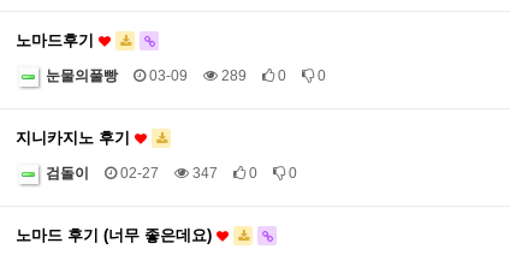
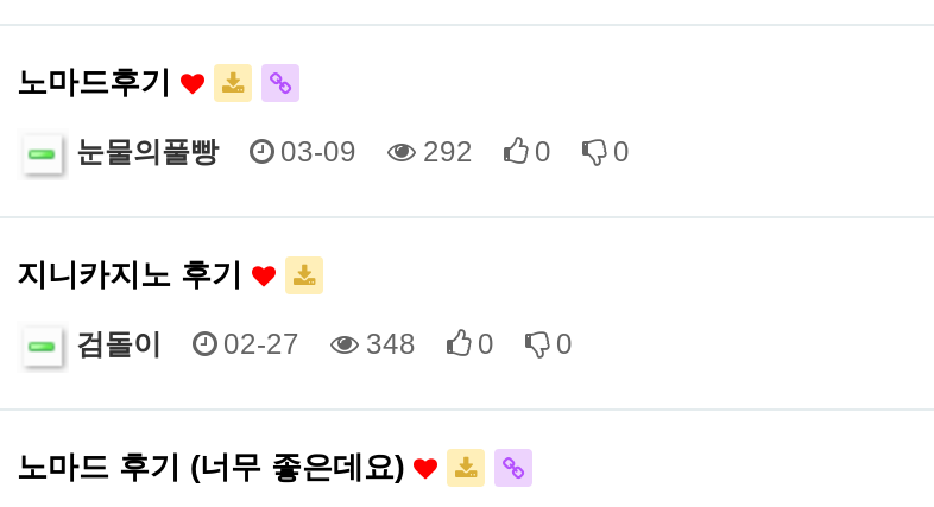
- 눈물의풀빵 03-09 289 0 0
+ 눈물의풀빵 03-09 292 0 0

- 검돌이 02-27 347 0 0
+ 검돌이 02-27 348 0 0
